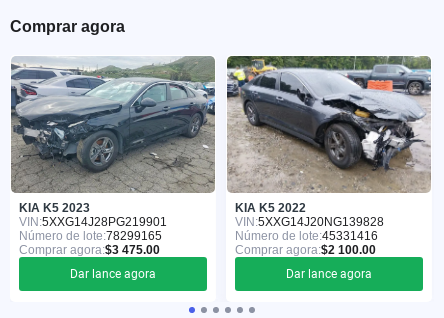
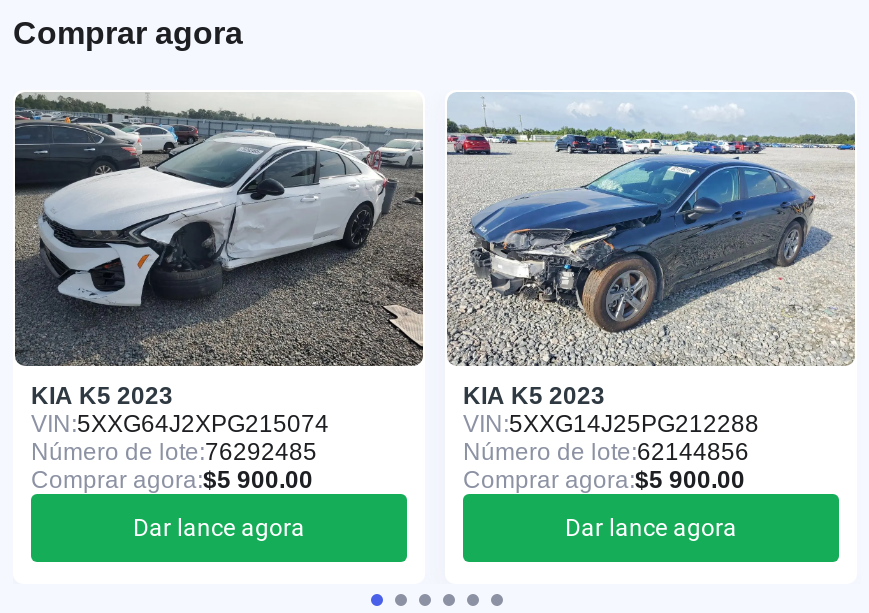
- [image]
- VIN: 5XXG14J28PG219901
+ [image]
+ VIN: 5XXG64J2XPG215074

- [image]
- KIA K5 2022
+ [image]
+ KIA K5 2023

- VIN: 5XXG14J20NG139828
+ VIN: 5XXG14J25PG212288

- Número de lote:78299165
+ Número de lote:76292485

- Número de lote:45331416
+ Número de lote:62144856

- Comprar agora:$3 475.00
+ Comprar agora:$5 900.00

- Comprar agora:$2 100.00
+ Comprar agora:$5 900.00
